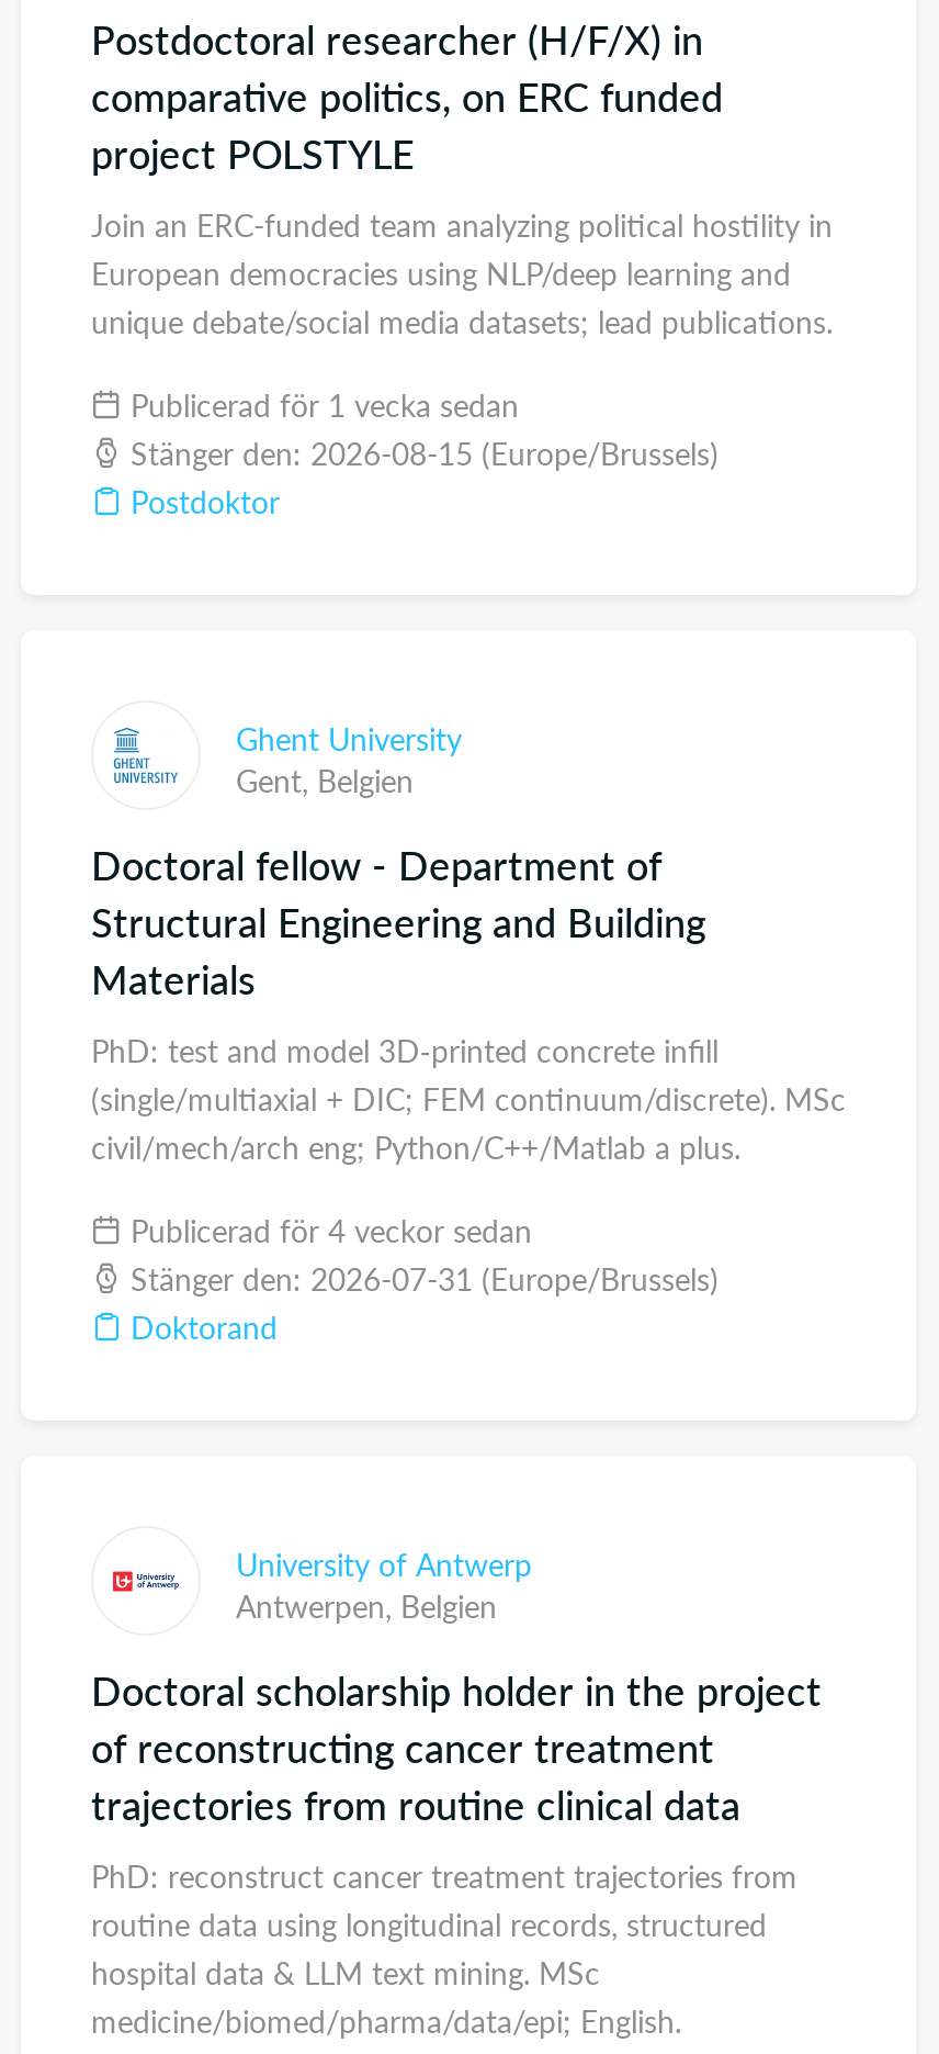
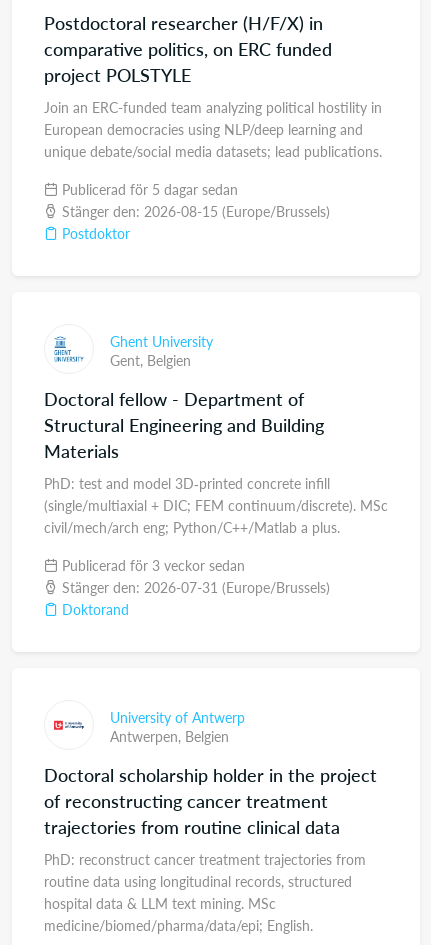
- Publicerad för 1 vecka sedan
+ Publicerad för 5 dagar sedan

- Publicerad för 4 veckor sedan
+ Publicerad för 3 veckor sedan
